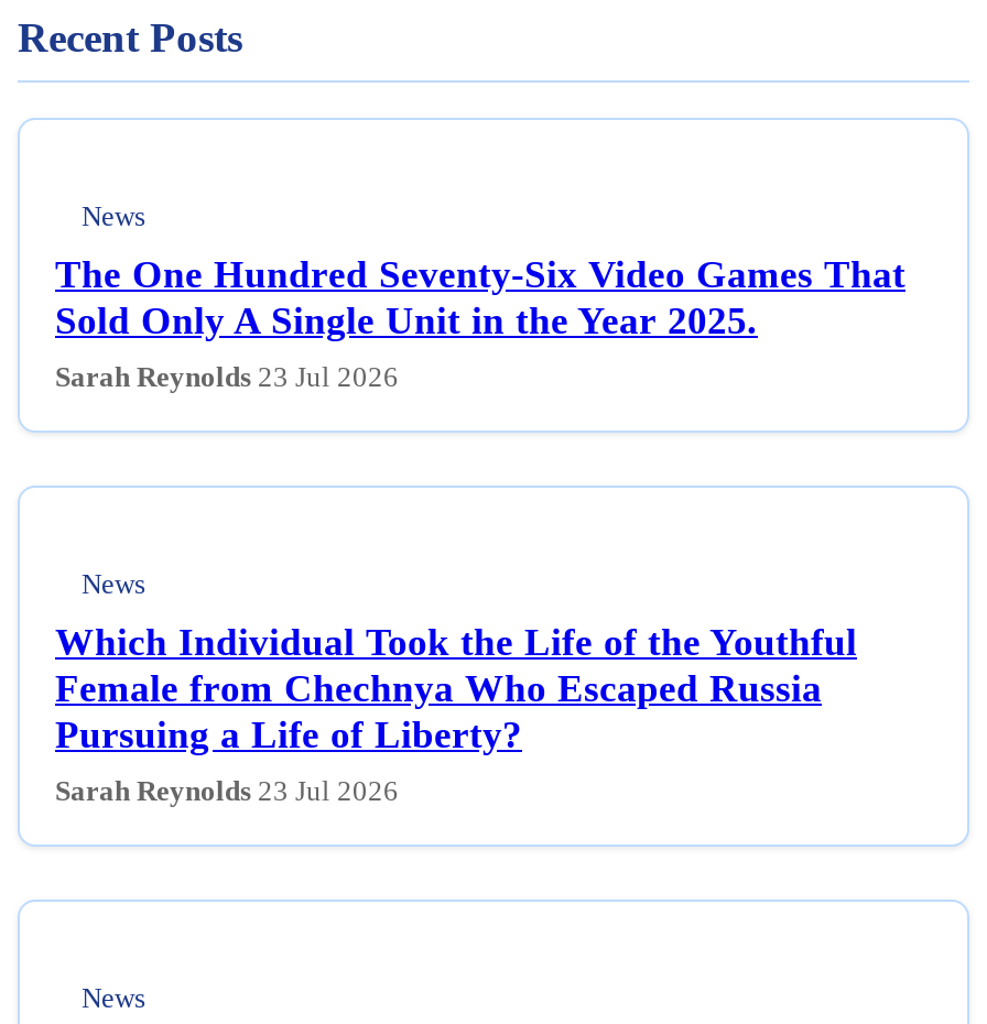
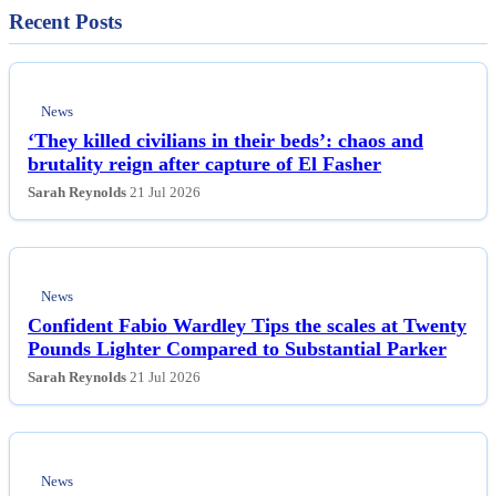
- The One Hundred Seventy-Six Video Games That
- Sold Only A Single Unit in the Year 2025.
- Sarah Reynolds 23 Jul 2026
+ ‘They killed civilians in their beds’: chaos and
+ brutality reign after capture of El Fasher
+ Sarah Reynolds 21 Jul 2026

- Which Individual Took the Life of the Youthful
- Female from Chechnya Who Escaped Russia
- Pursuing a Life of Liberty?
- Sarah Reynolds 23 Jul 2026
+ Confident Fabio Wardley Tips the scales at Twenty
+ Pounds Lighter Compared to Substantial Parker
+ Sarah Reynolds 21 Jul 2026
